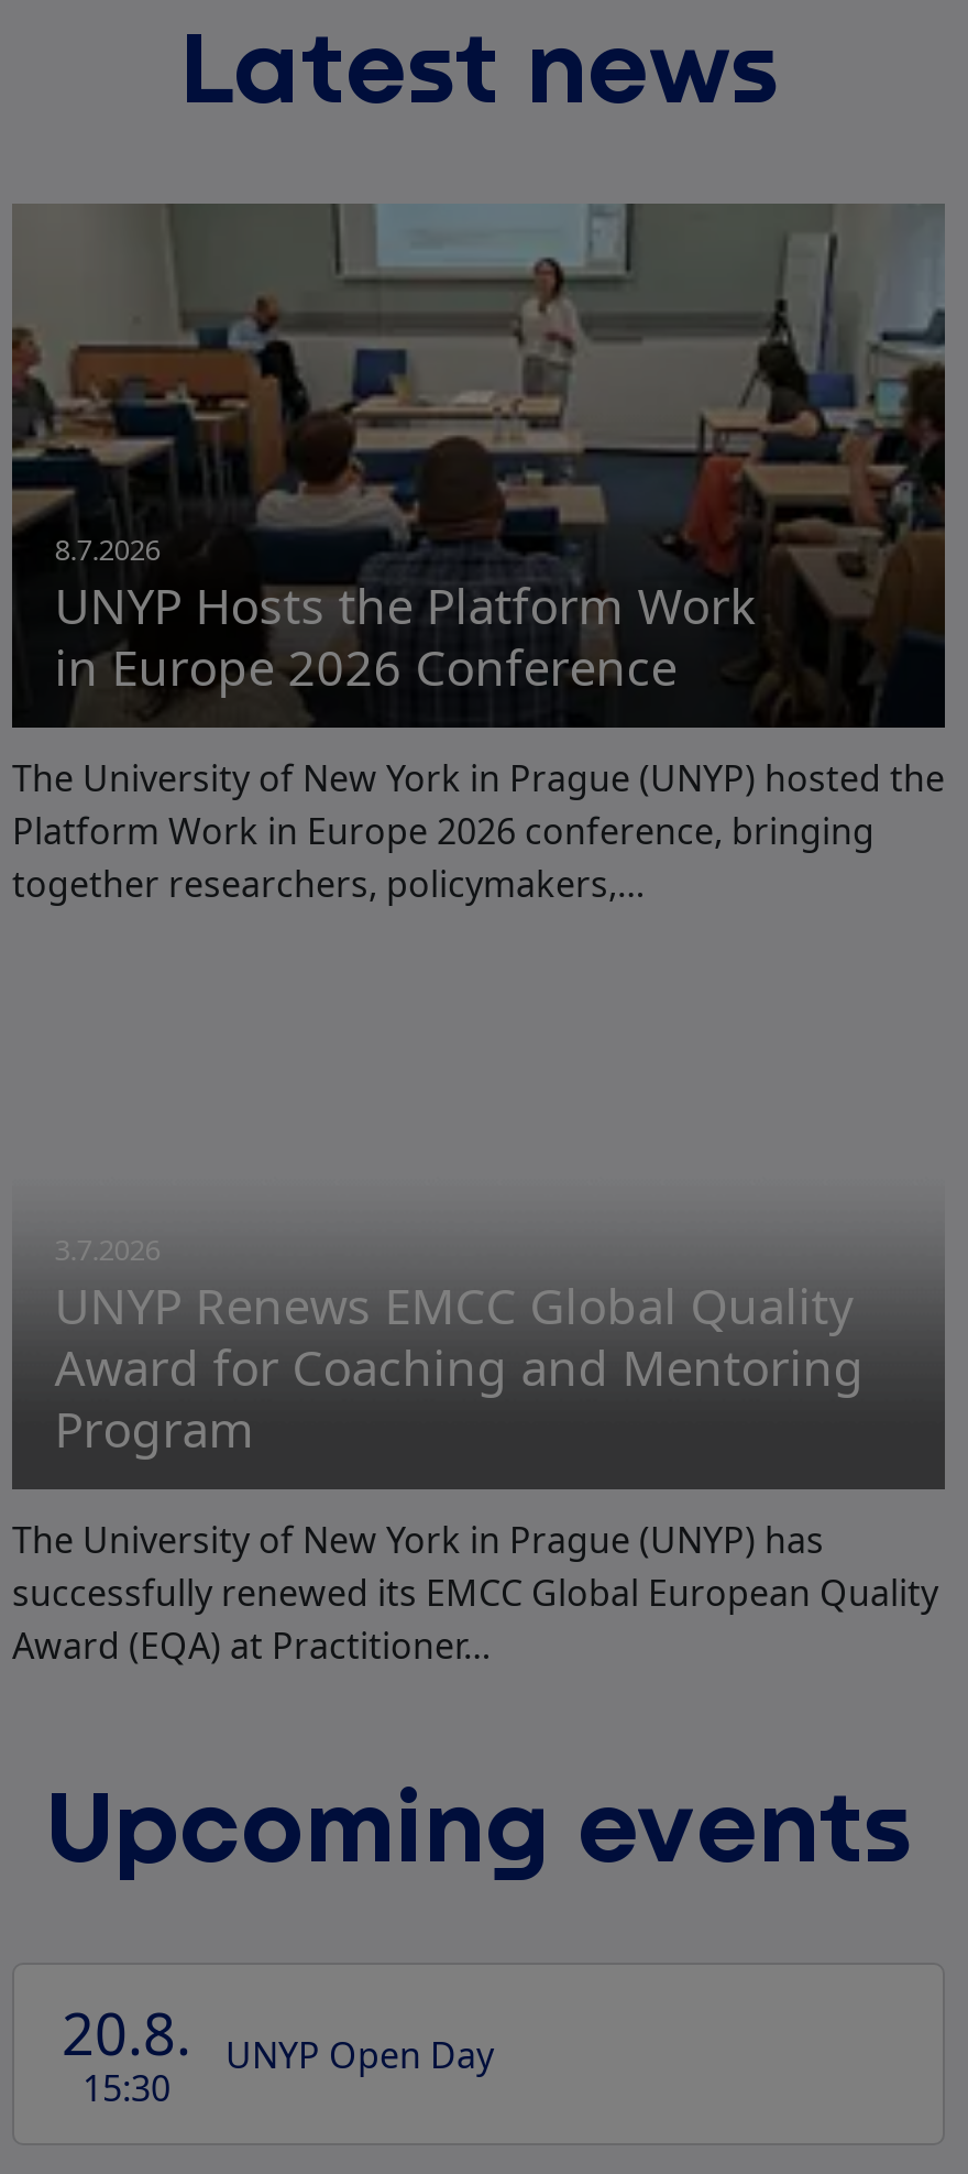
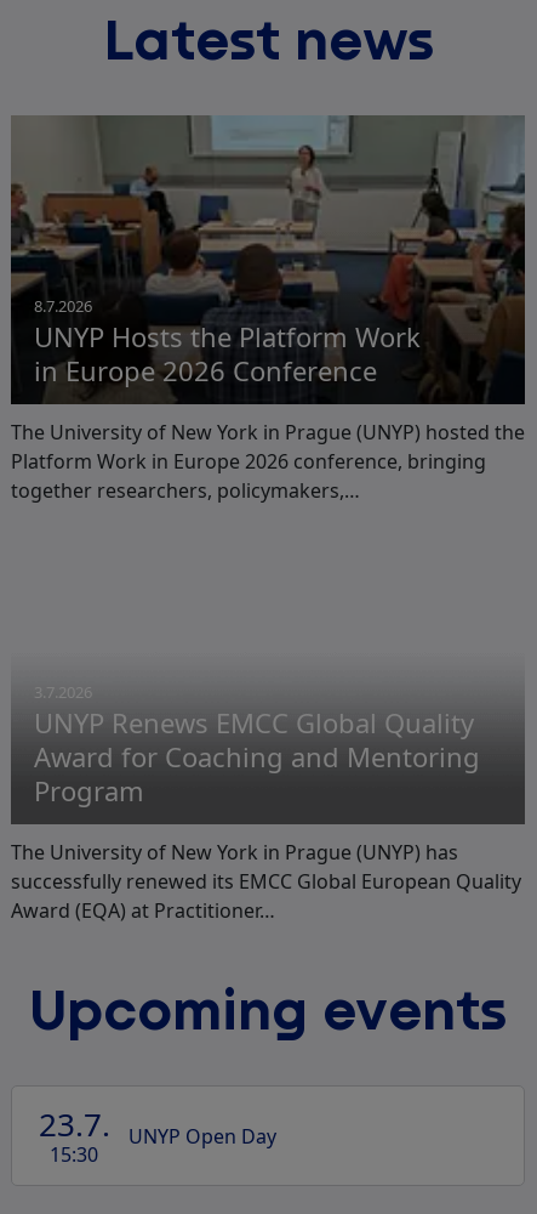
- 20.8. UNYP Open Day
+ 23.7. UNYP Open Day
